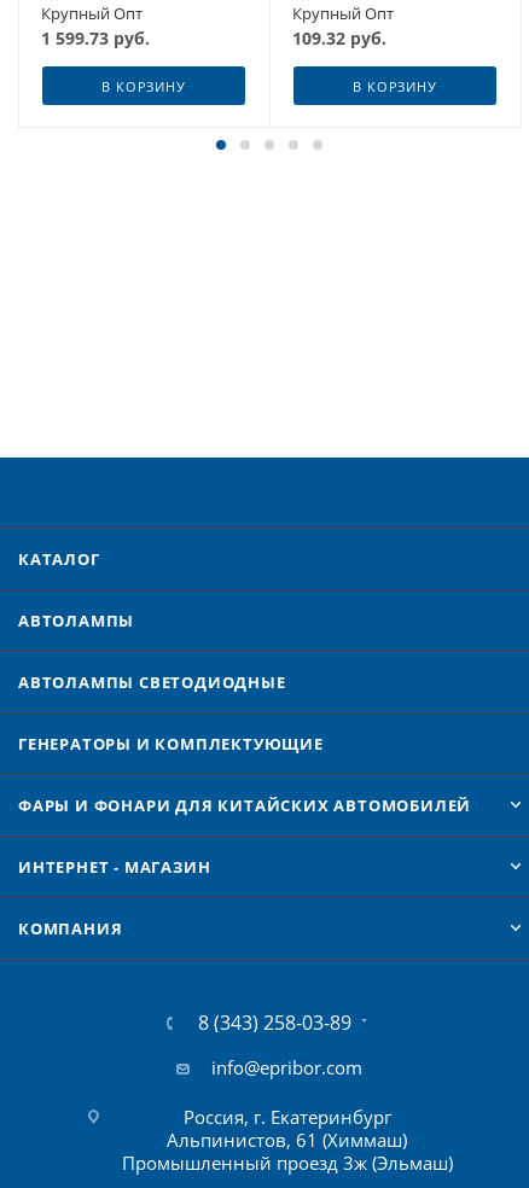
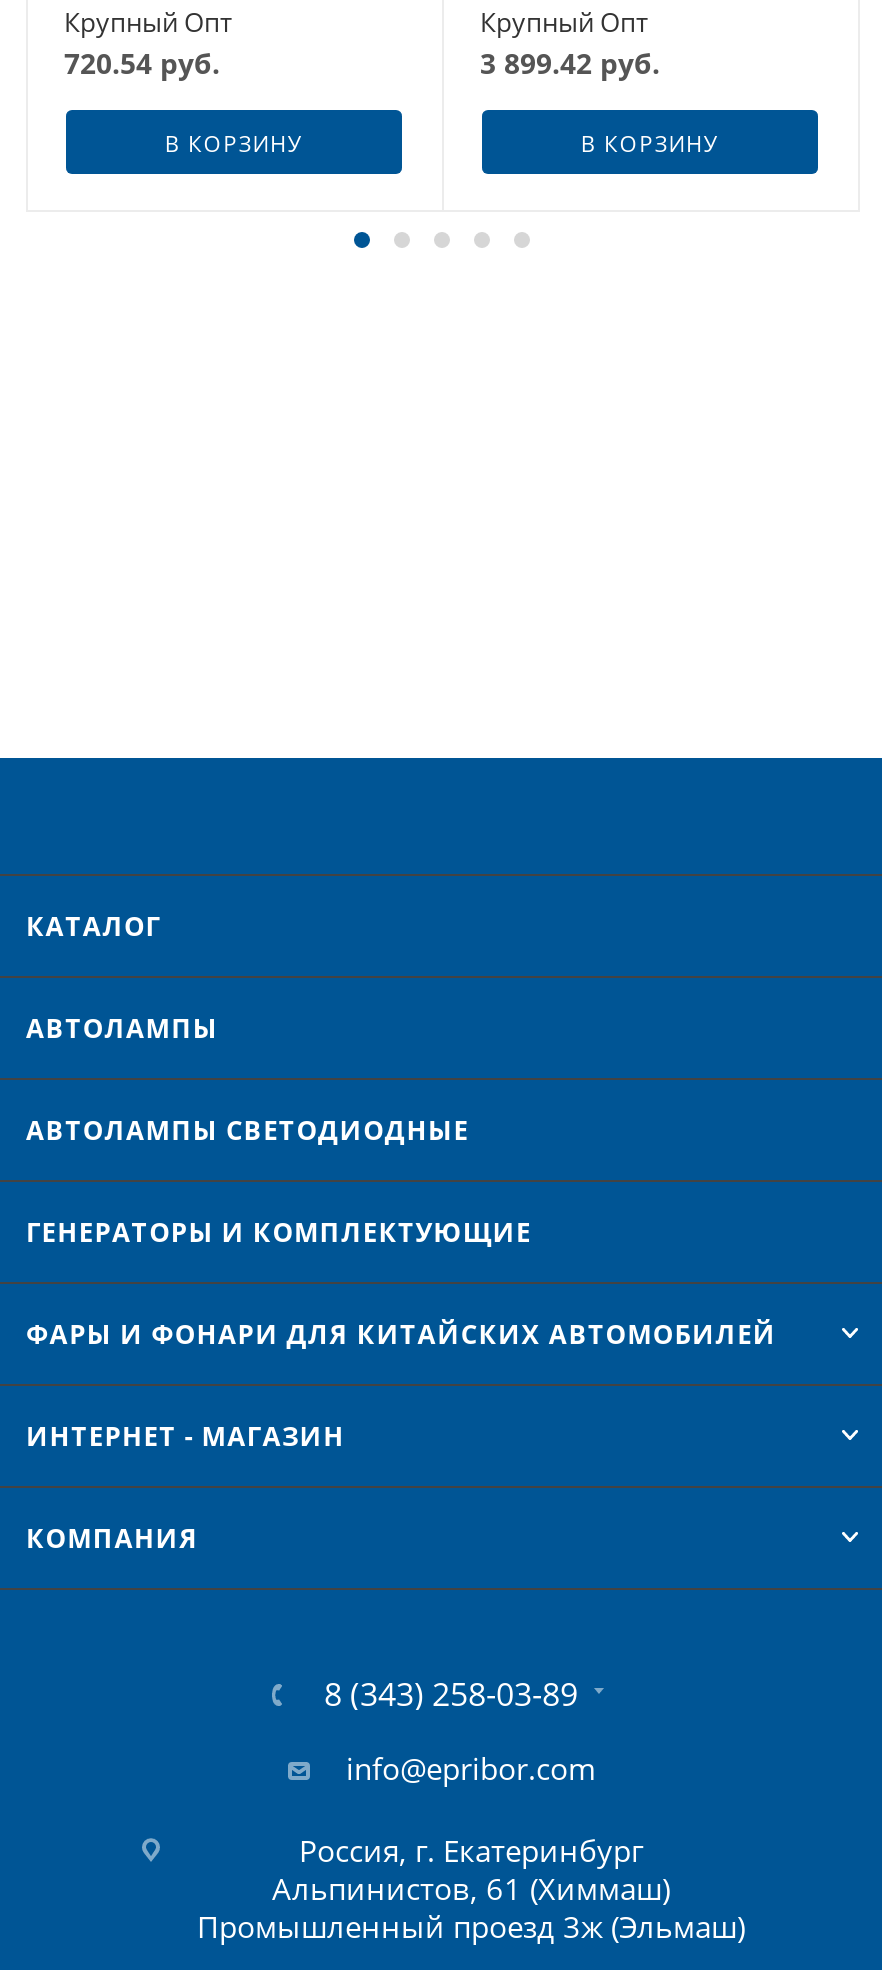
- 1 599.73 руб.
+ 720.54 руб.

- 109.32 руб.
+ 3 899.42 руб.
